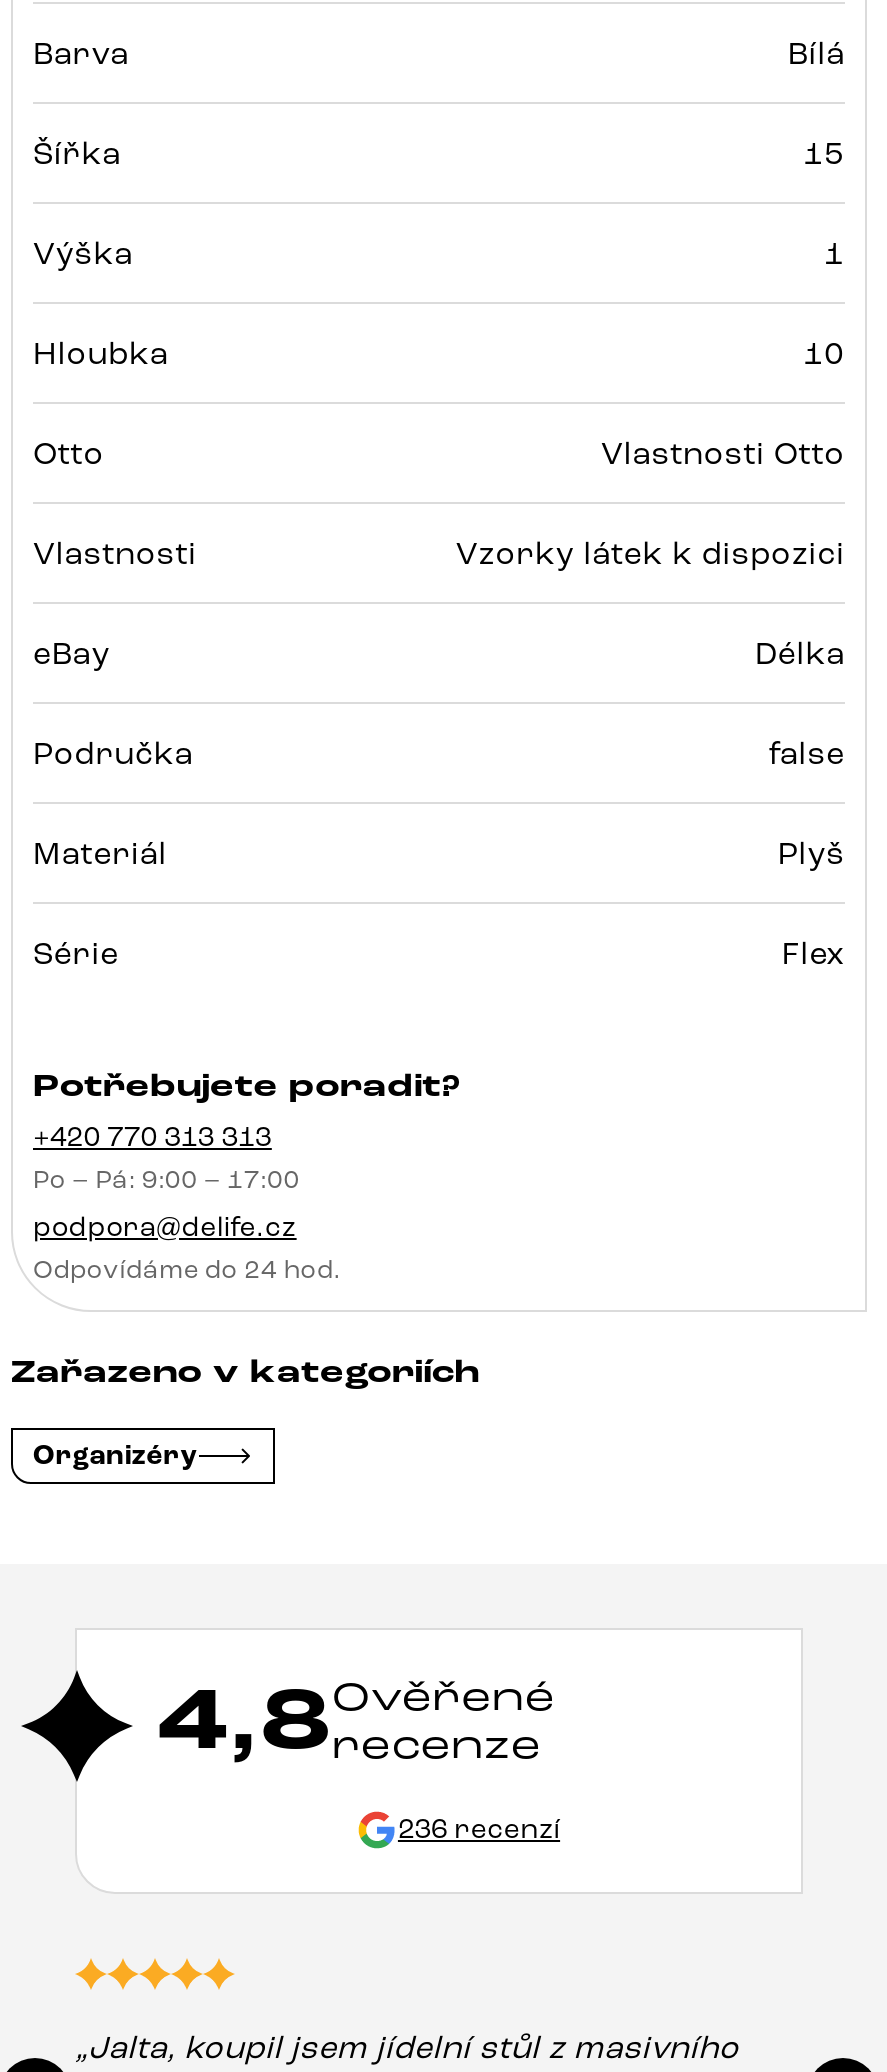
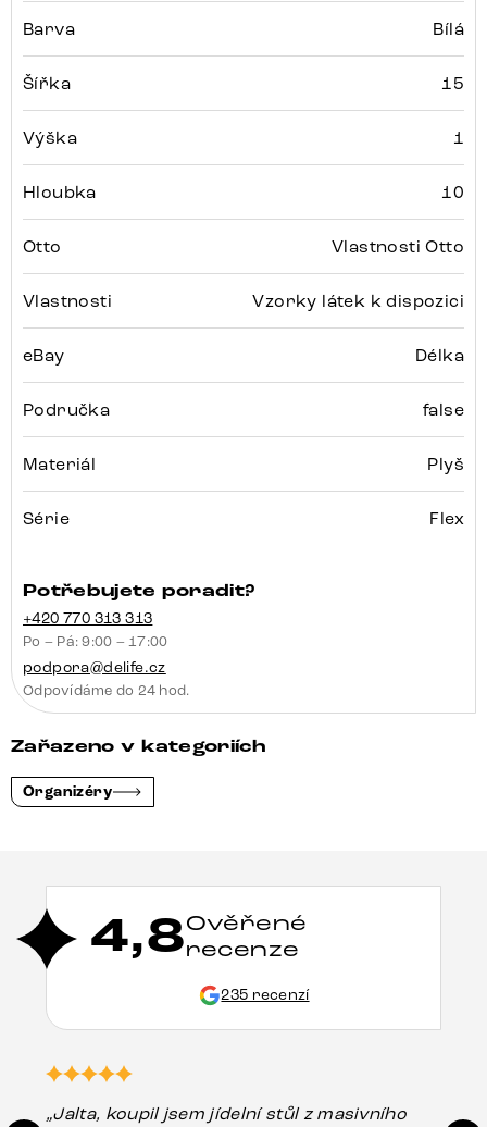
- 236 recenzí
+ 235 recenzí
